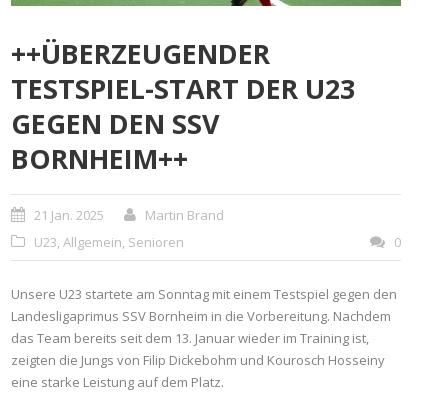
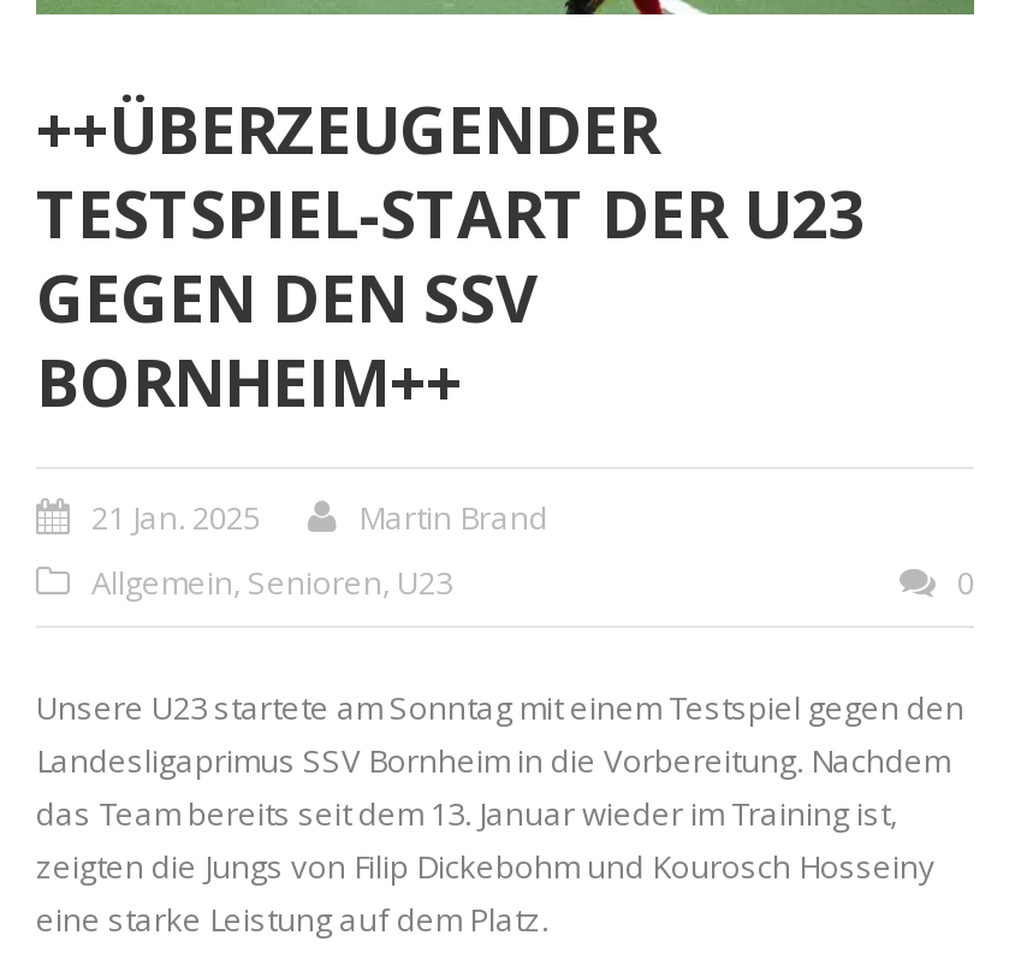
- U23, Allgemein, Senioren
+ Allgemein, Senioren, U23
